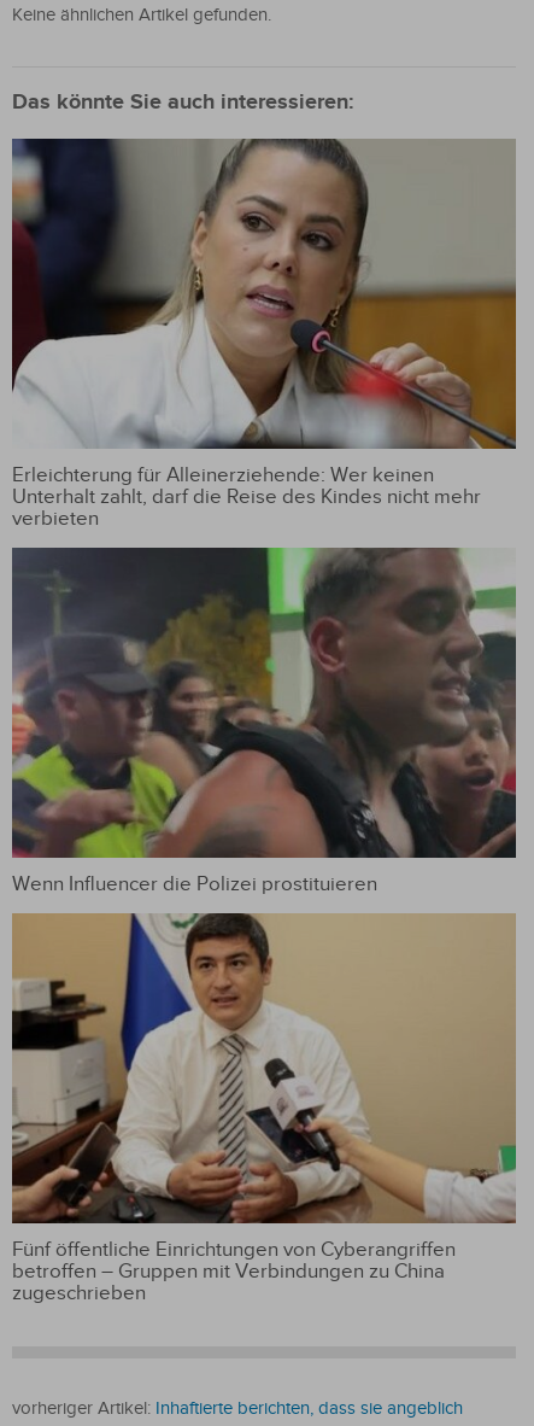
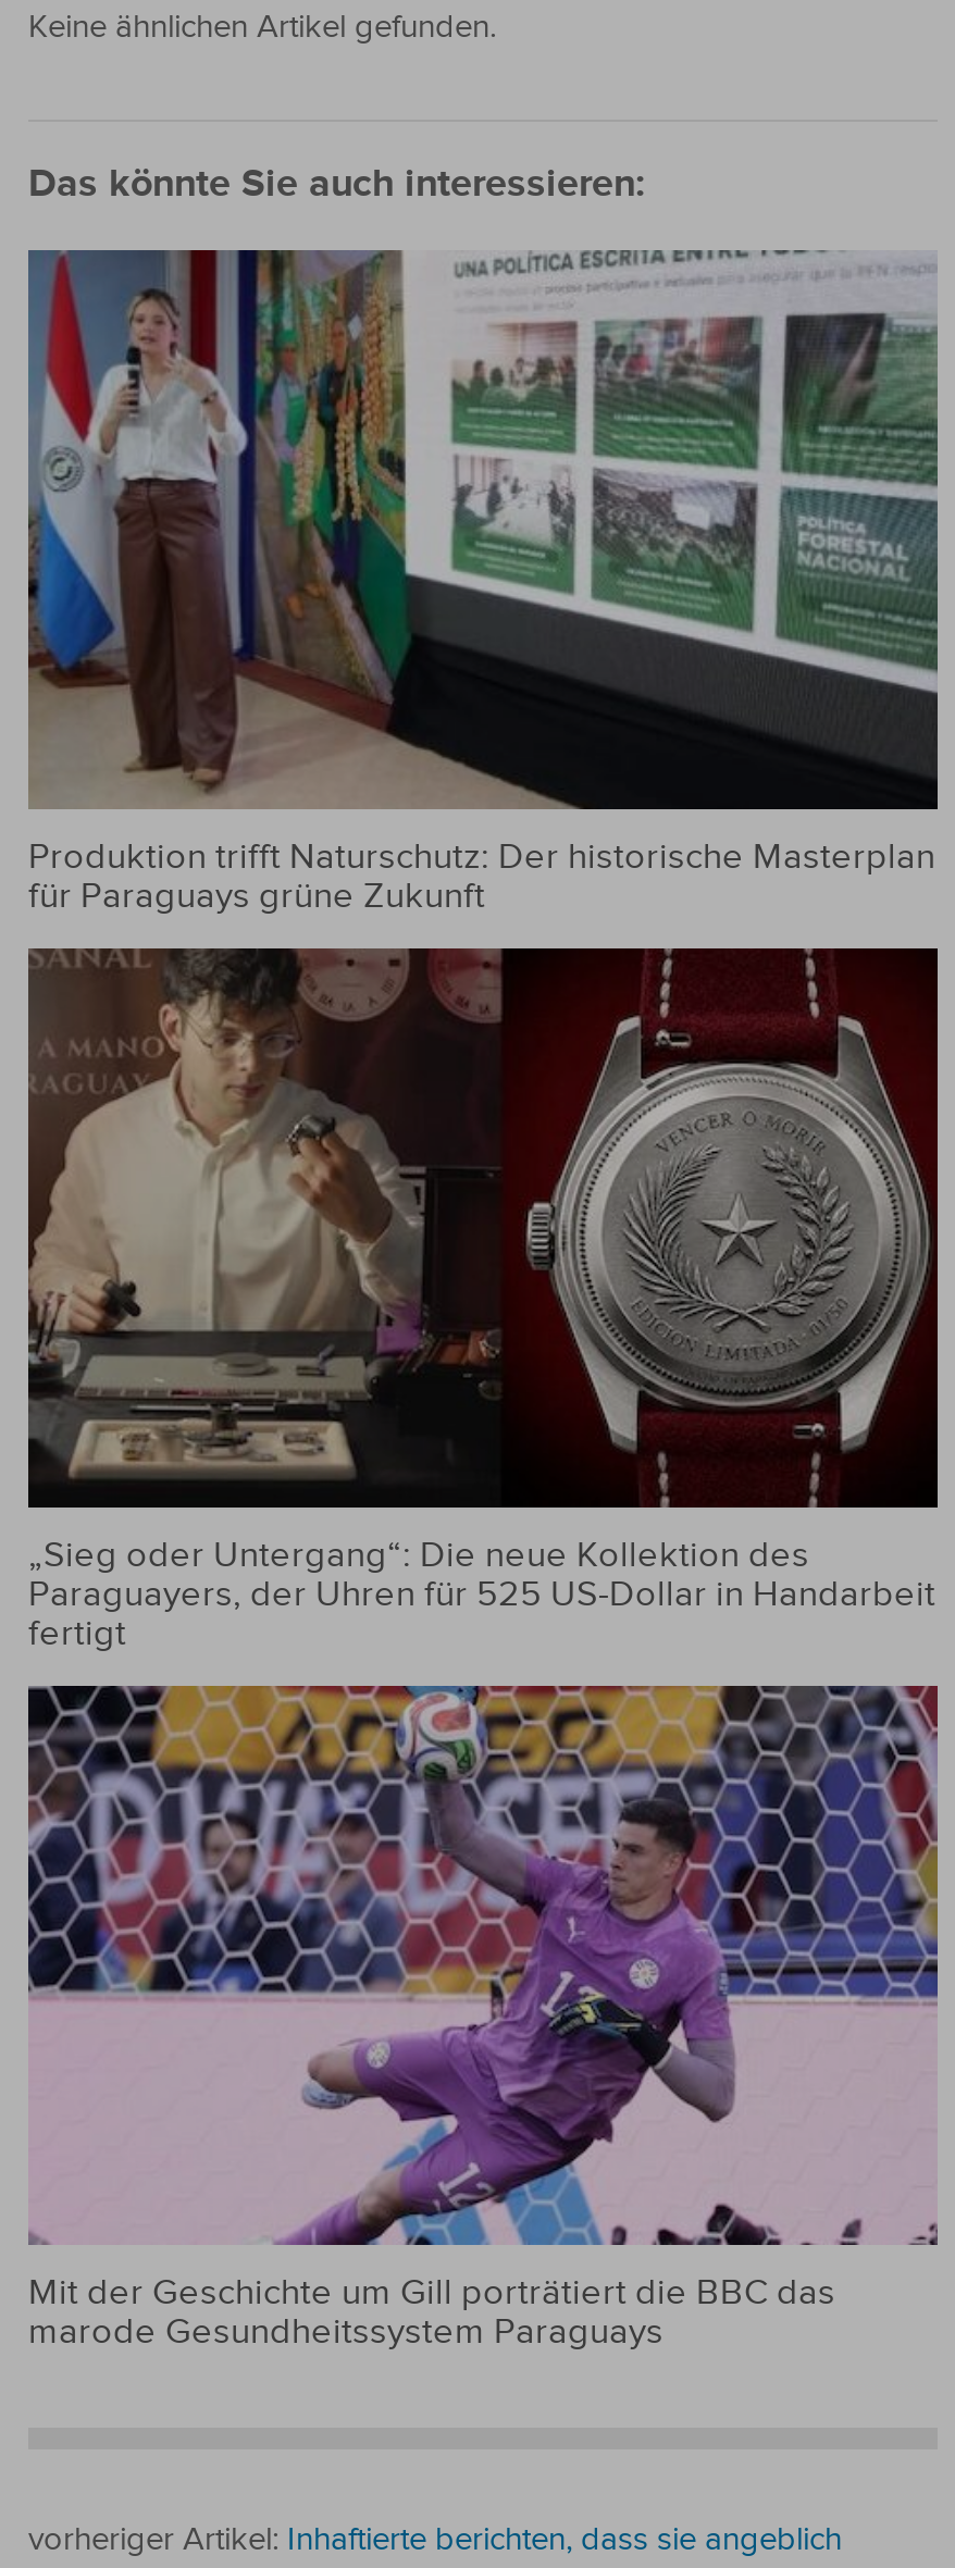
- [image]
- Erleichterung für Alleinerziehende: Wer keinen
- Unterhalt zahlt, darf die Reise des Kindes nicht mehr
- verbieten
+ [image]
+ Produktion trifft Naturschutz: Der historische Masterplan
+ für Paraguays grüne Zukunft

- [image]
- Wenn Influencer die Polizei prostituieren
+ [image]
+ „Sieg oder Untergang“: Die neue Kollektion des
+ Paraguayers, der Uhren für 525 US-Dollar in Handarbeit
+ fertigt

- [image]
- Fünf öffentliche Einrichtungen von Cyberangriffen
- betroffen – Gruppen mit Verbindungen zu China
- zugeschrieben
+ [image]
+ Mit der Geschichte um Gill porträtiert die BBC das
+ marode Gesundheitssystem Paraguays
